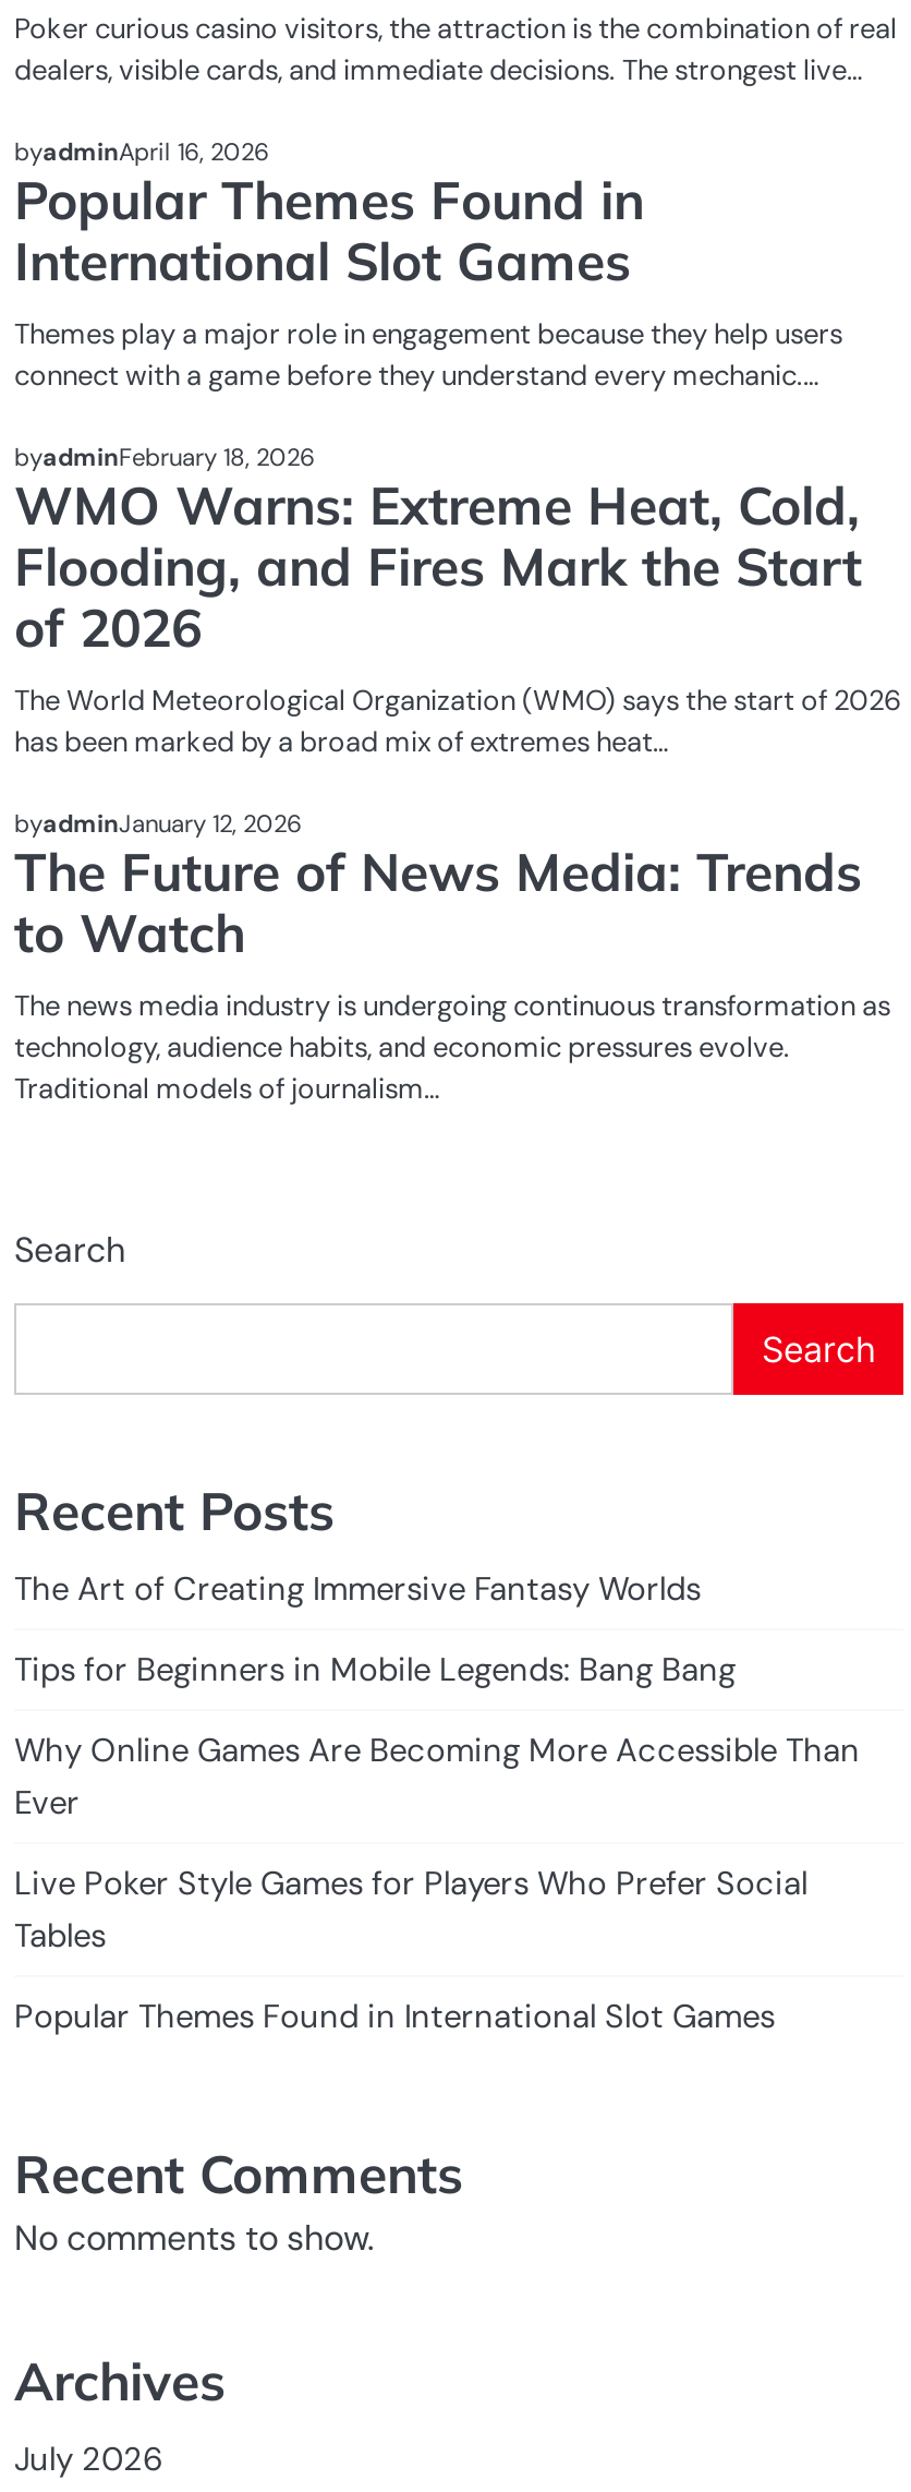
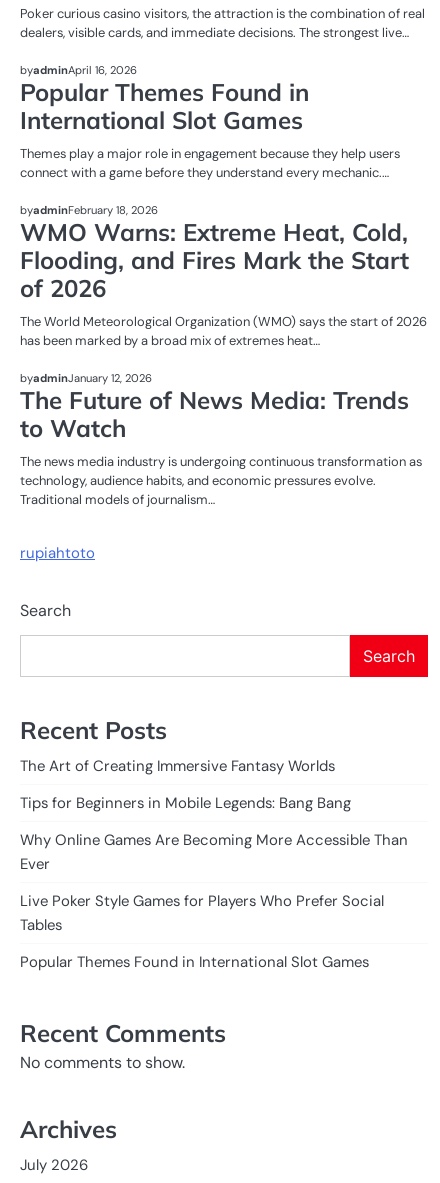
+ rupiahtoto
